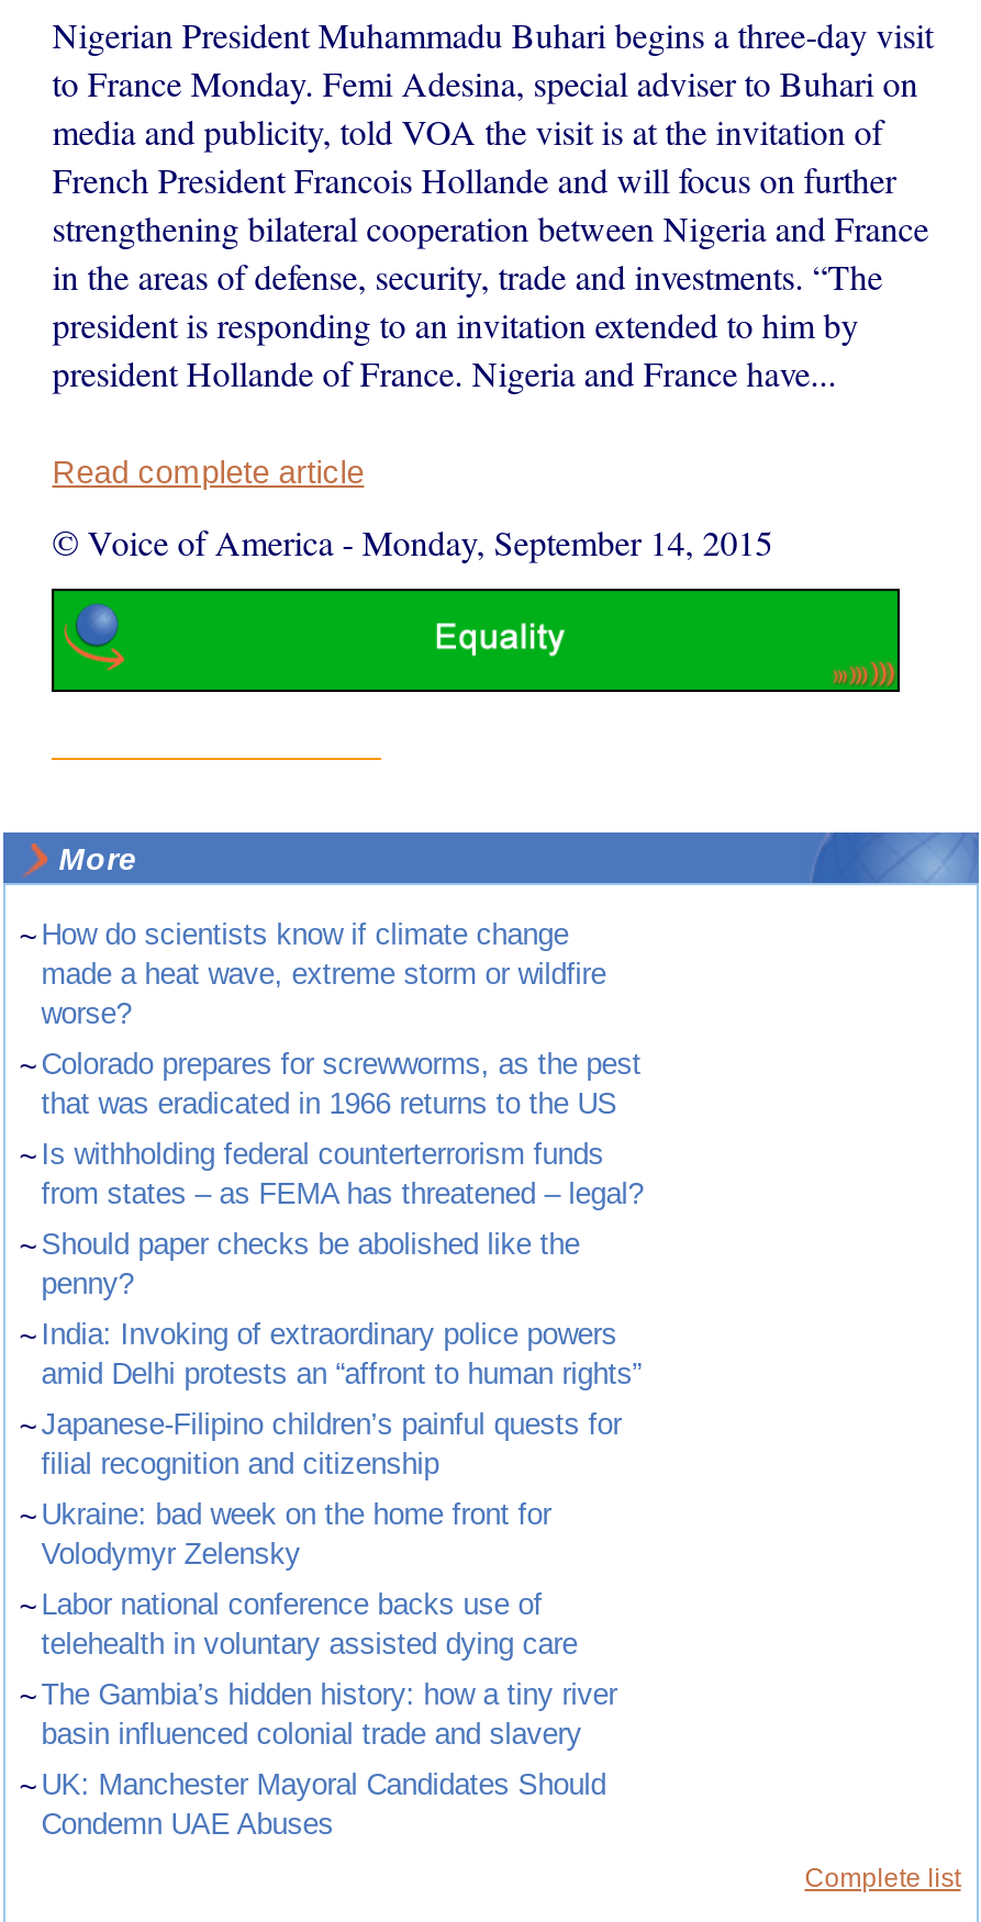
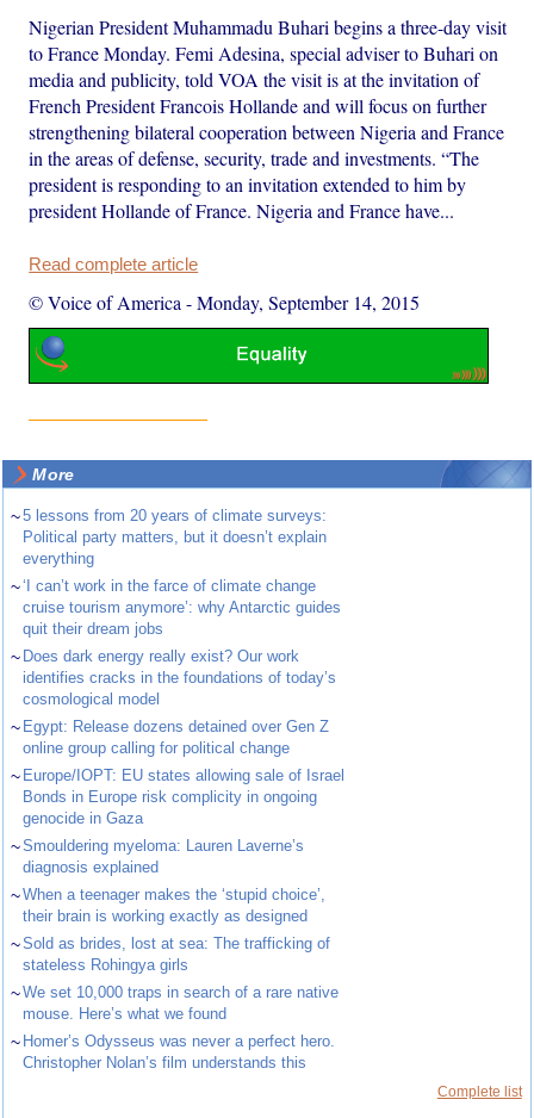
- ~ How do scientists know if climate change
- made a heat wave, extreme storm or wildfire
- worse?
+ ~ 5 lessons from 20 years of climate surveys:
+ Political party matters, but it doesn’t explain
+ everything

- ~ Colorado prepares for screwworms, as the pest
- that was eradicated in 1966 returns to the US
+ ~ ‘I can’t work in the farce of climate change
+ cruise tourism anymore’: why Antarctic guides
+ quit their dream jobs

- ~ Is withholding federal counterterrorism funds
- from states – as FEMA has threatened – legal?
+ ~ Does dark energy really exist? Our work
+ identifies cracks in the foundations of today’s
+ cosmological model

- ~ Should paper checks be abolished like the
- penny?
+ ~ Egypt: Release dozens detained over Gen Z
+ online group calling for political change

- ~ India: Invoking of extraordinary police powers
- amid Delhi protests an “affront to human rights”
+ ~ Europe/IOPT: EU states allowing sale of Israel
+ Bonds in Europe risk complicity in ongoing
+ genocide in Gaza

- ~ Japanese-Filipino children’s painful quests for
- filial recognition and citizenship
+ ~ Smouldering myeloma: Lauren Laverne’s
+ diagnosis explained

- ~ Ukraine: bad week on the home front for
- Volodymyr Zelensky
+ ~ When a teenager makes the ‘stupid choice’,
+ their brain is working exactly as designed

- ~ Labor national conference backs use of
- telehealth in voluntary assisted dying care
+ ~ Sold as brides, lost at sea: The trafficking of
+ stateless Rohingya girls

- ~ The Gambia’s hidden history: how a tiny river
- basin influenced colonial trade and slavery
+ ~ We set 10,000 traps in search of a rare native
+ mouse. Here’s what we found

- ~ UK: Manchester Mayoral Candidates Should
- Condemn UAE Abuses
+ ~ Homer’s Odysseus was never a perfect hero.
+ Christopher Nolan’s film understands this
